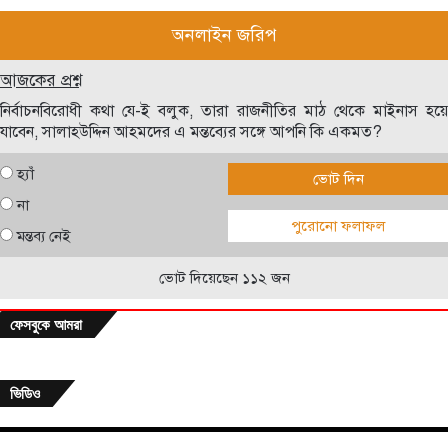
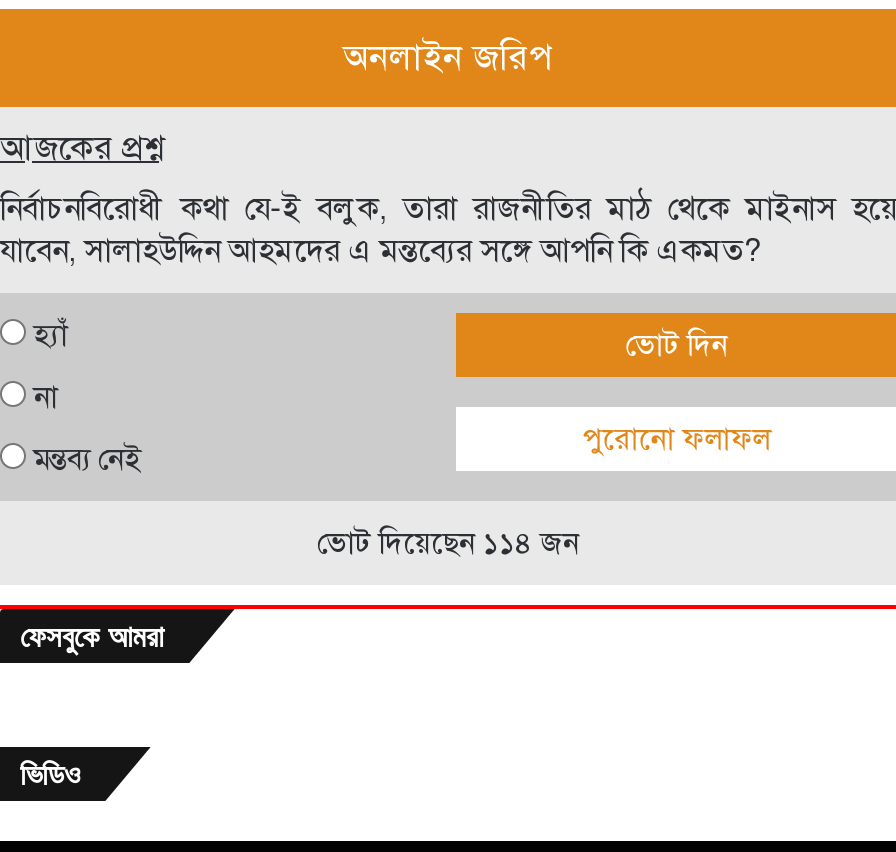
- ভোট দিয়েছেন ১১২ জন
+ ভোট দিয়েছেন ১১৪ জন
